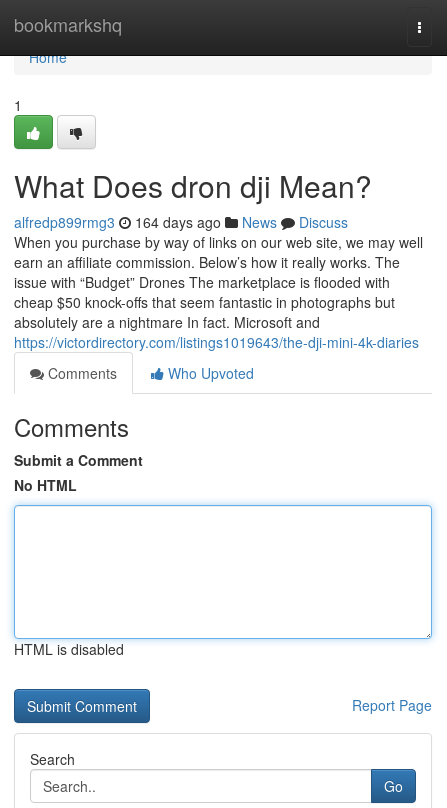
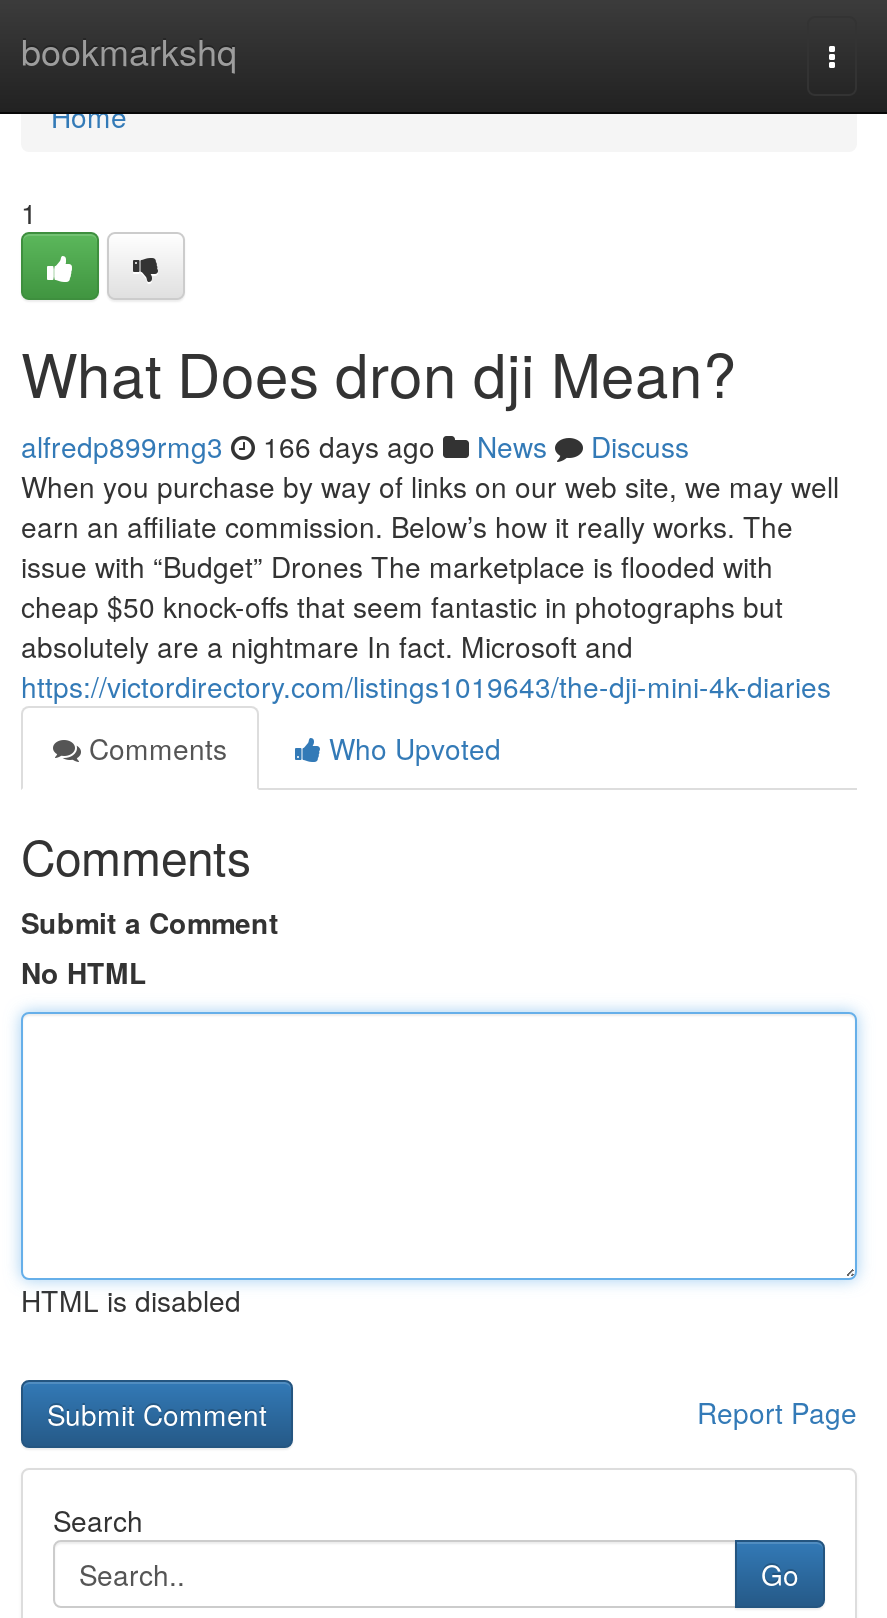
- alfredp899rmg3 164 days ago News Discuss
+ alfredp899rmg3 166 days ago News Discuss
